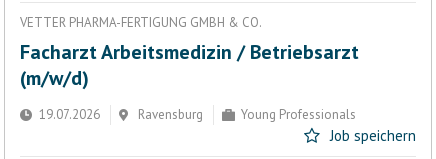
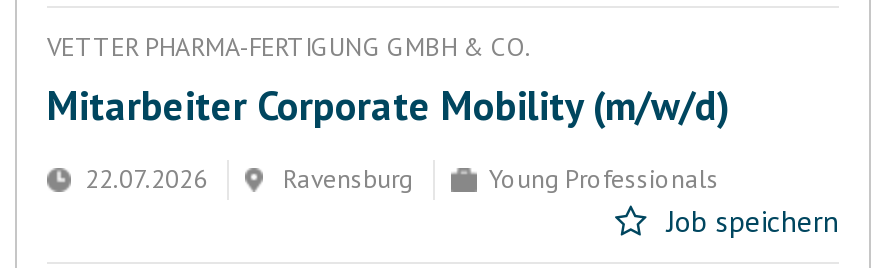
- Facharzt Arbeitsmedizin / Betriebsarzt
- (m/w/d)
+ Mitarbeiter Corporate Mobility (m/w/d)

- 19.07.2026
+ 22.07.2026
